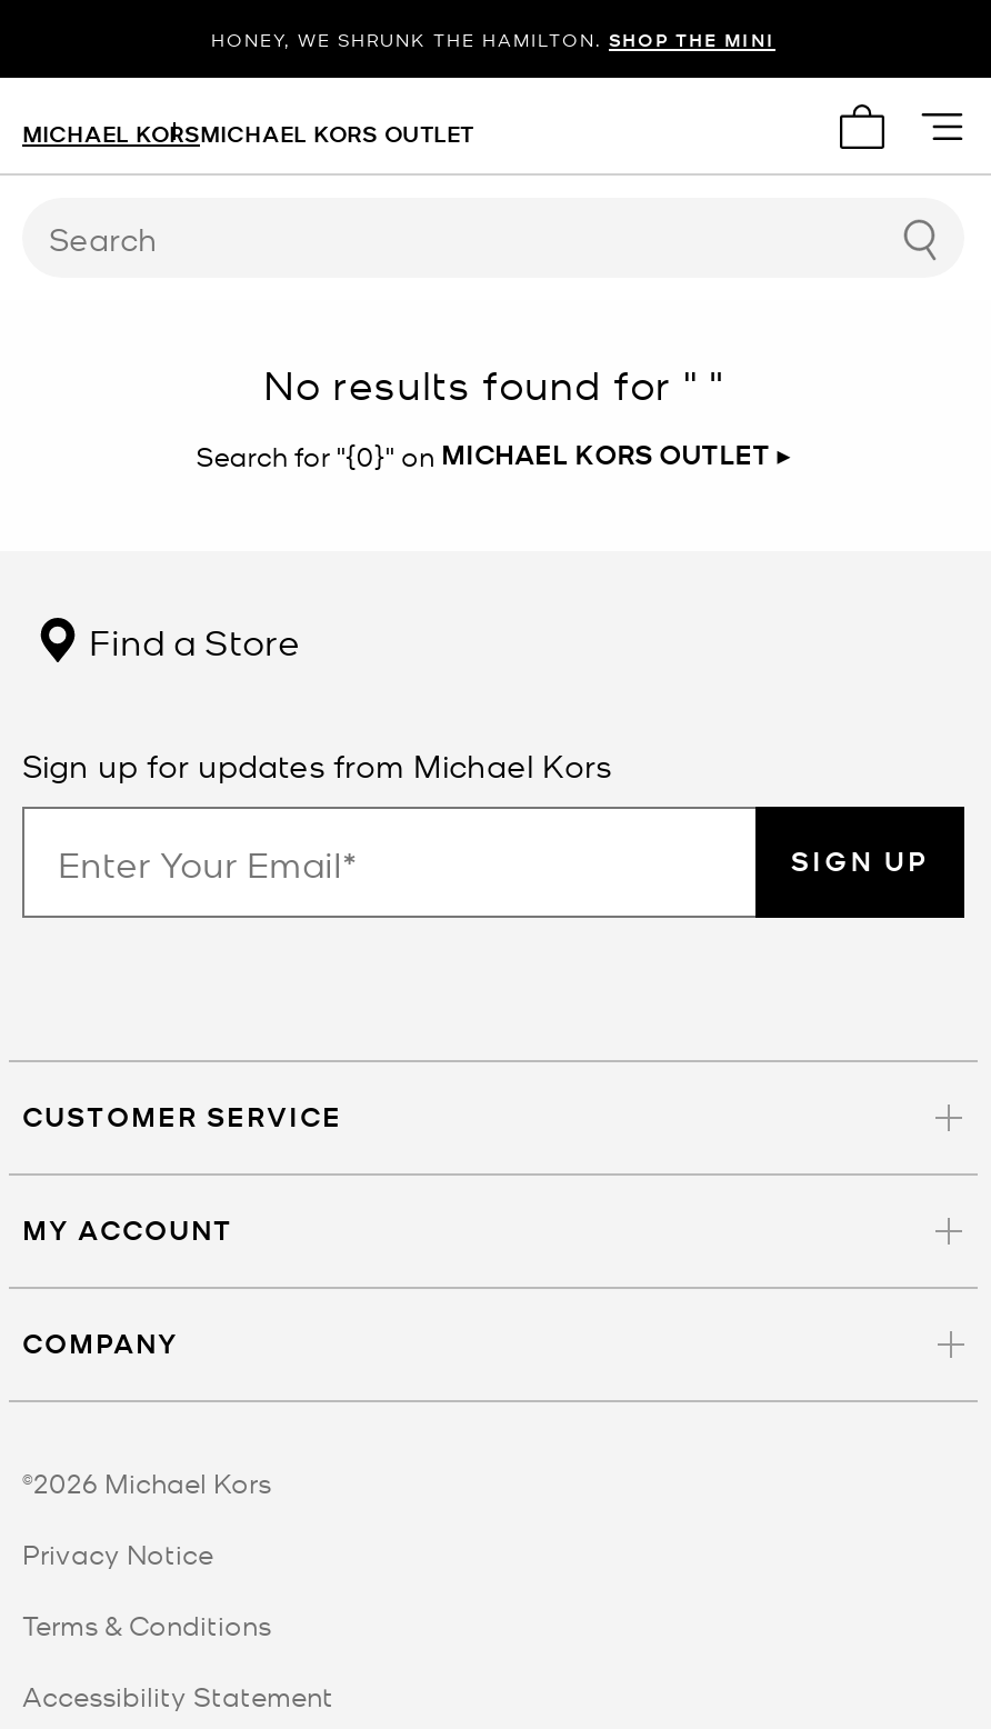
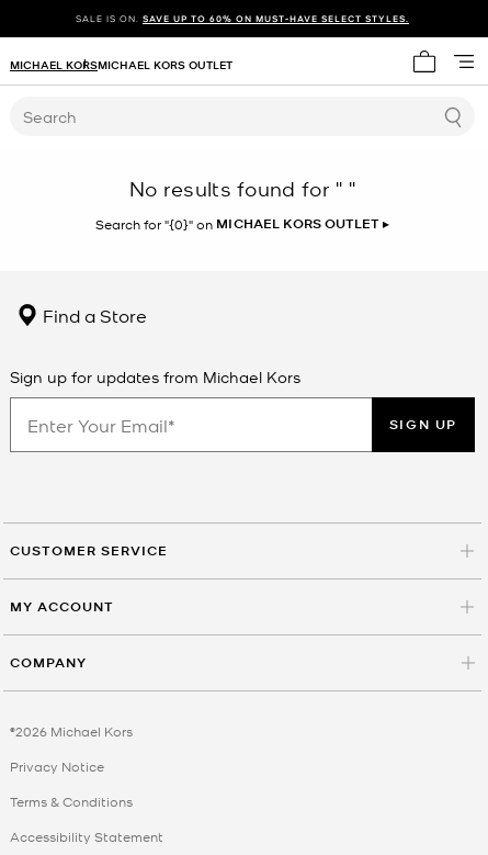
- HONEY, WE SHRUNK THE HAMILTON. SHOP THE MINI
+ SALE IS ON. SAVE UP TO 60% ON MUST-HAVE SELECT STYLES.
